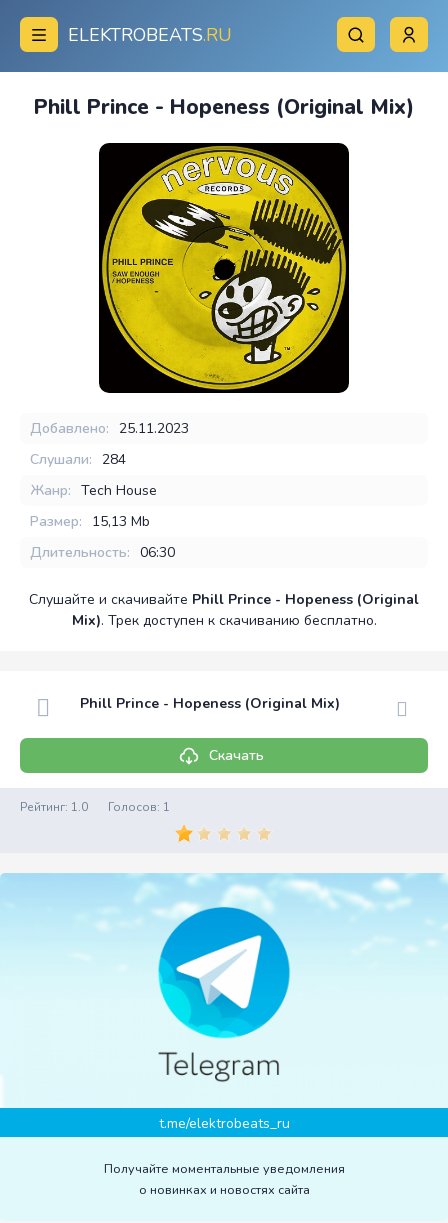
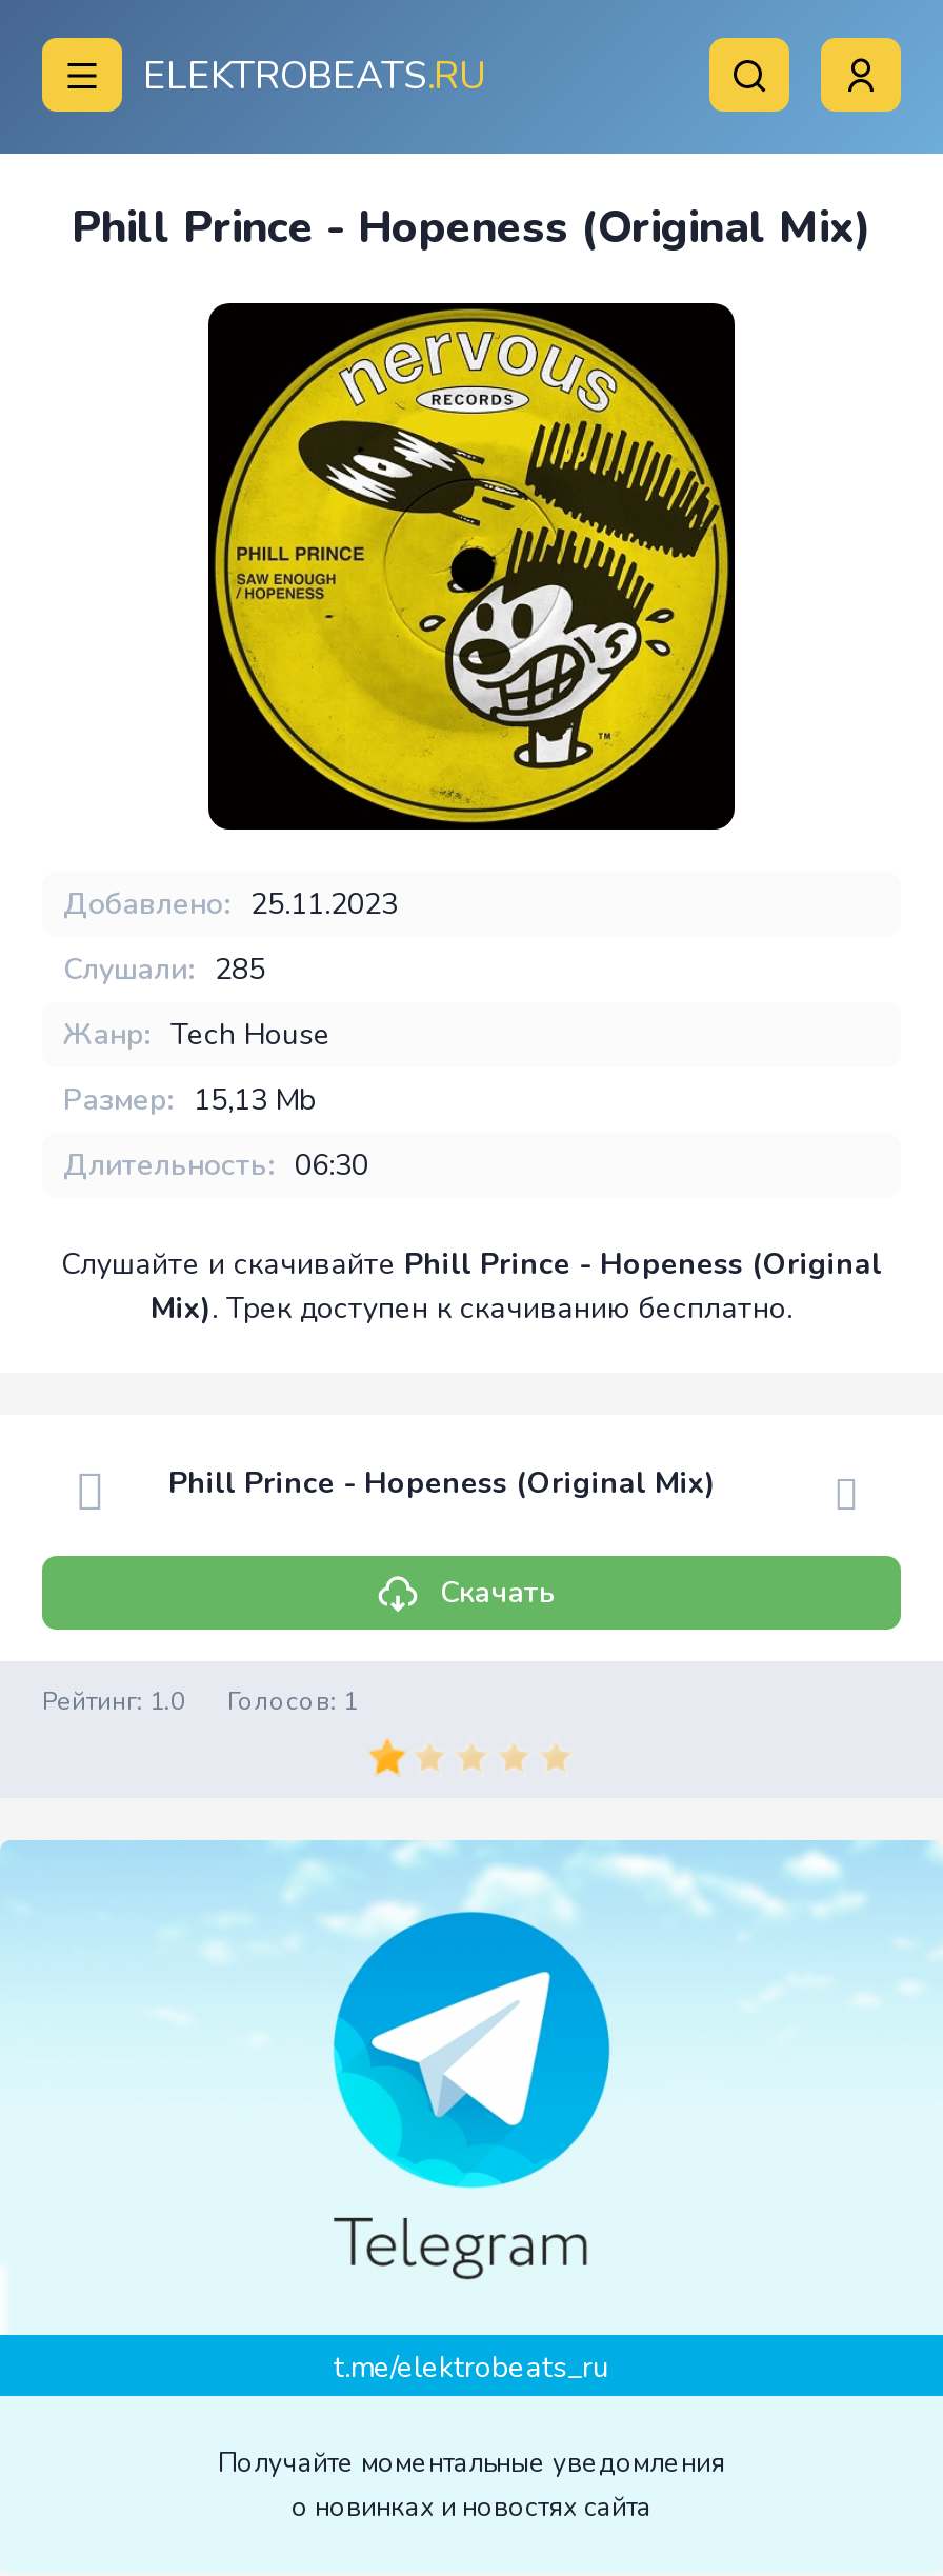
- Слушали: 284
+ Слушали: 285
